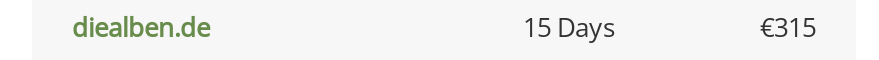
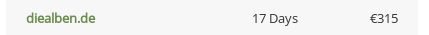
- 15 Days
+ 17 Days
